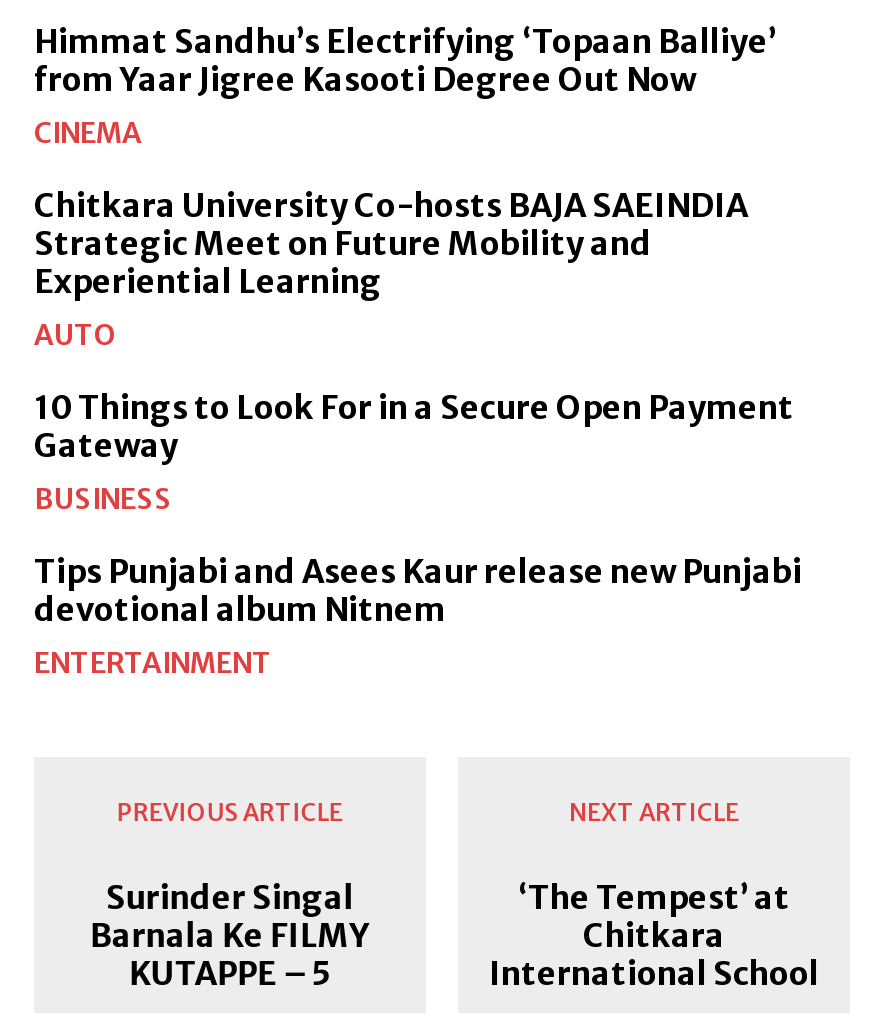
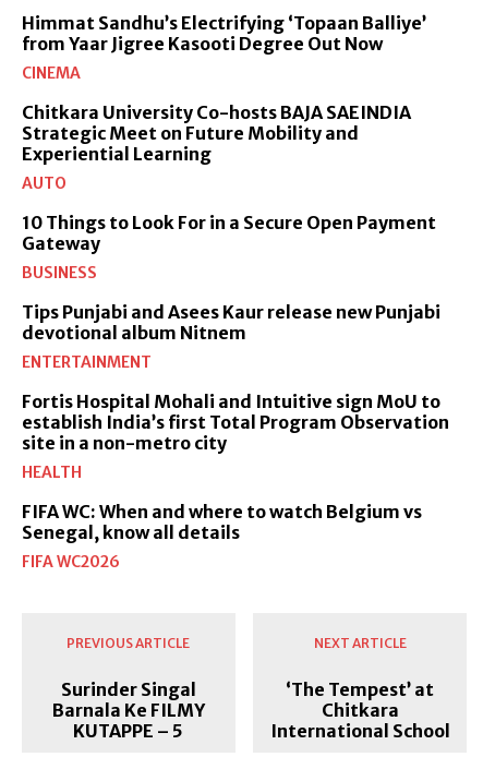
+ Fortis Hospital Mohali and Intuitive sign MoU to
+ establish India’s first Total Program Observation
+ site in a non-metro city
+ HEALTH
+ FIFA WC: When and where to watch Belgium vs
+ Senegal, know all details
+ FIFA WC2026
